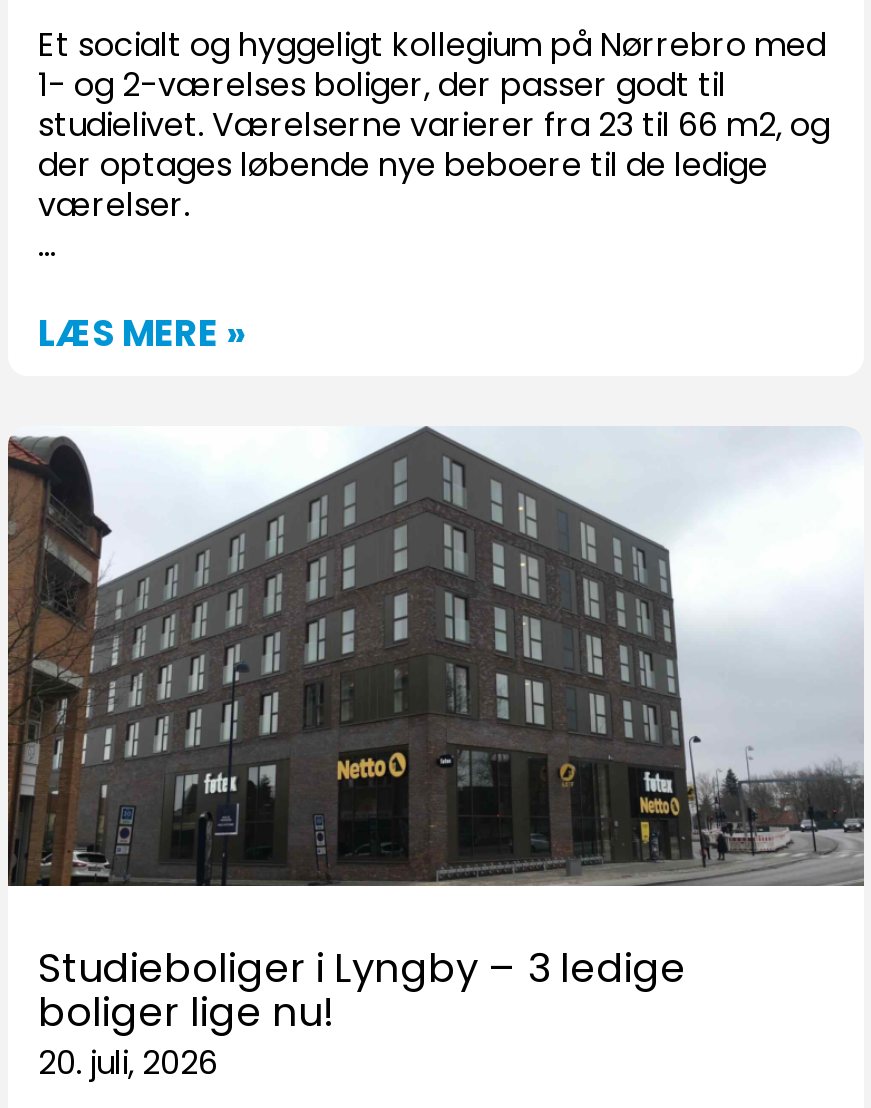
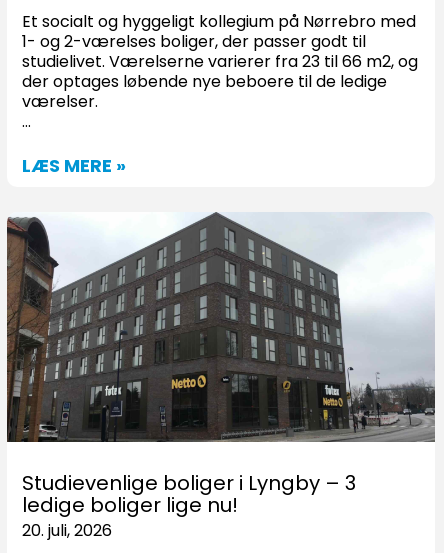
- Studieboliger i Lyngby – 3 ledige
- boliger lige nu!
+ Studievenlige boliger i Lyngby – 3
+ ledige boliger lige nu!
